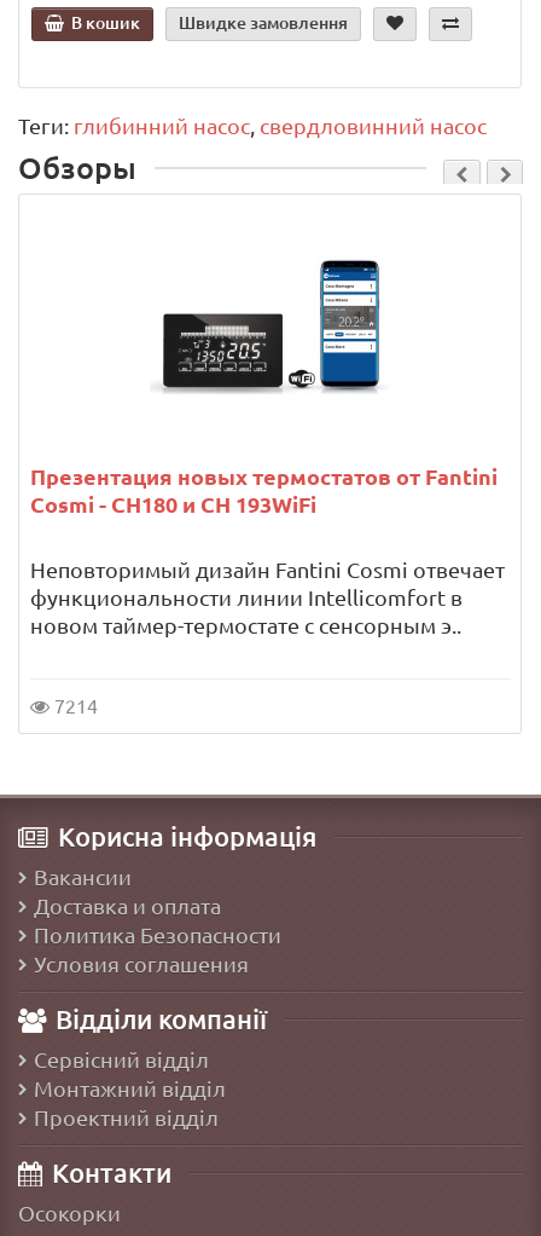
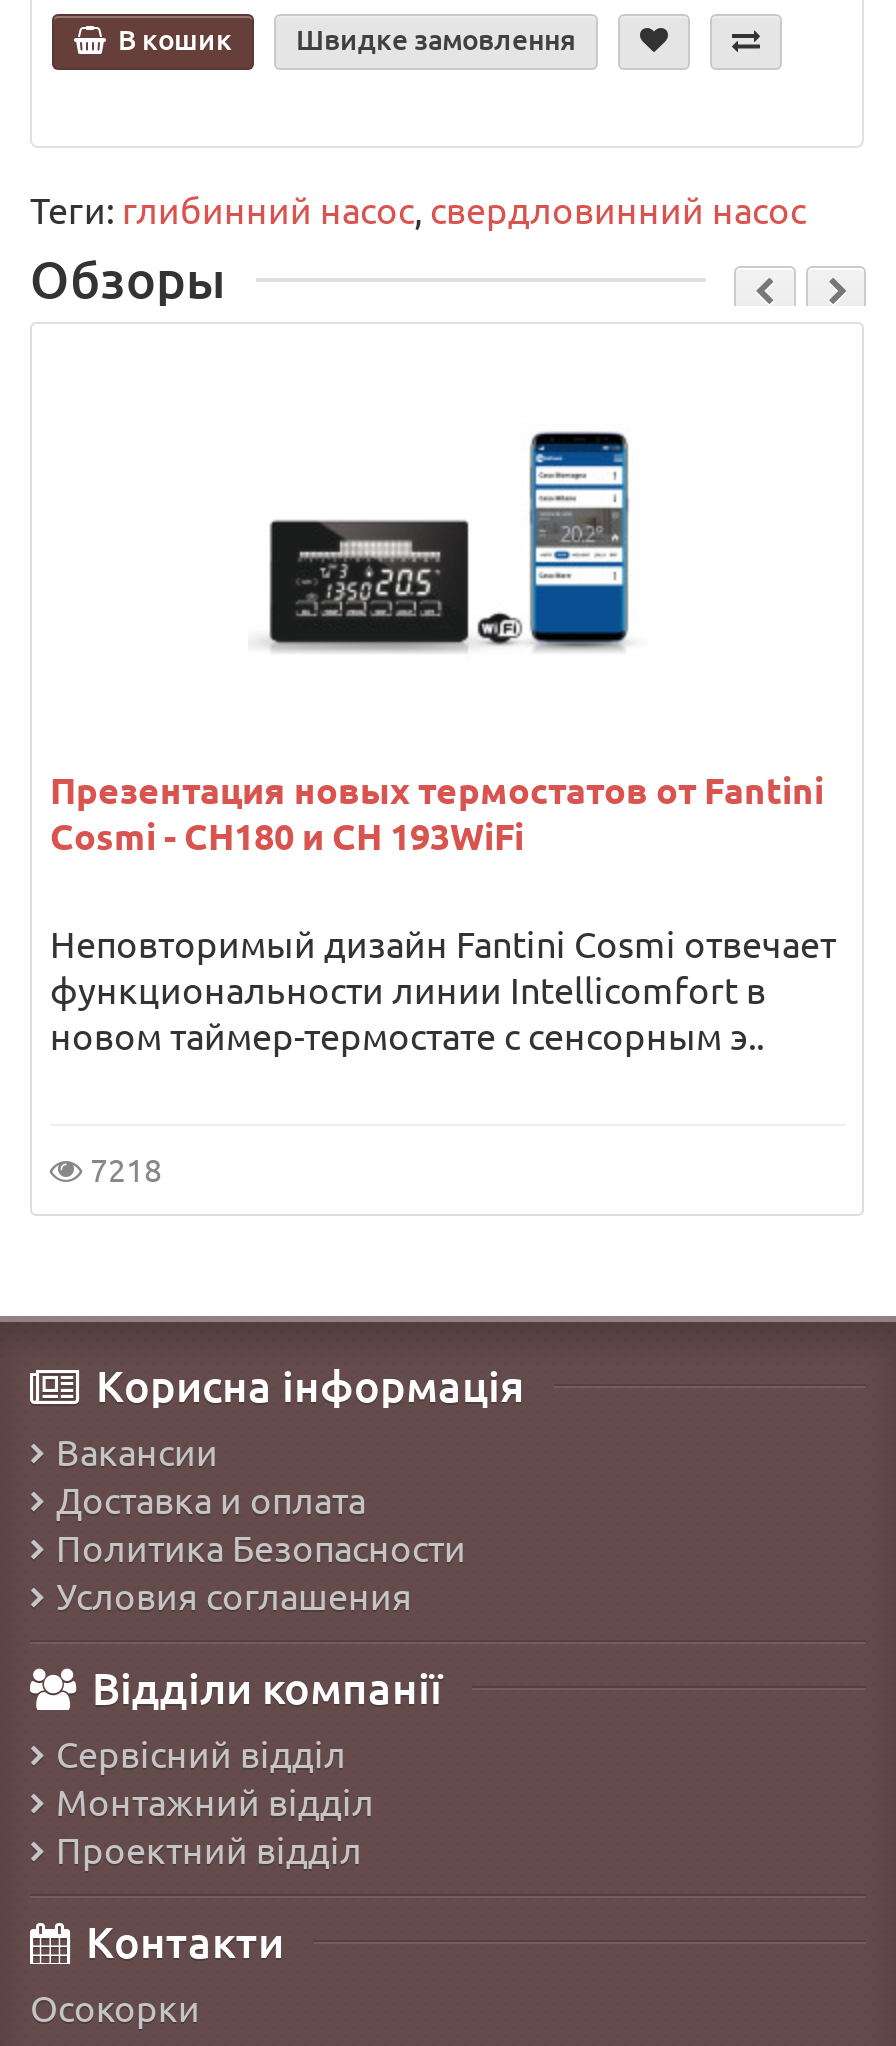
- 7214
+ 7218
